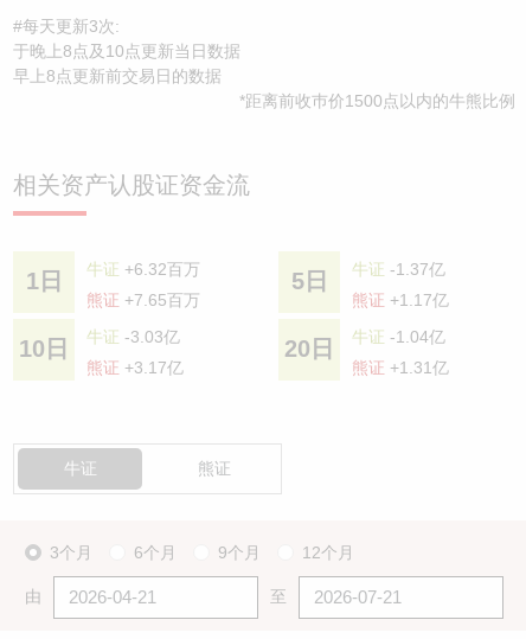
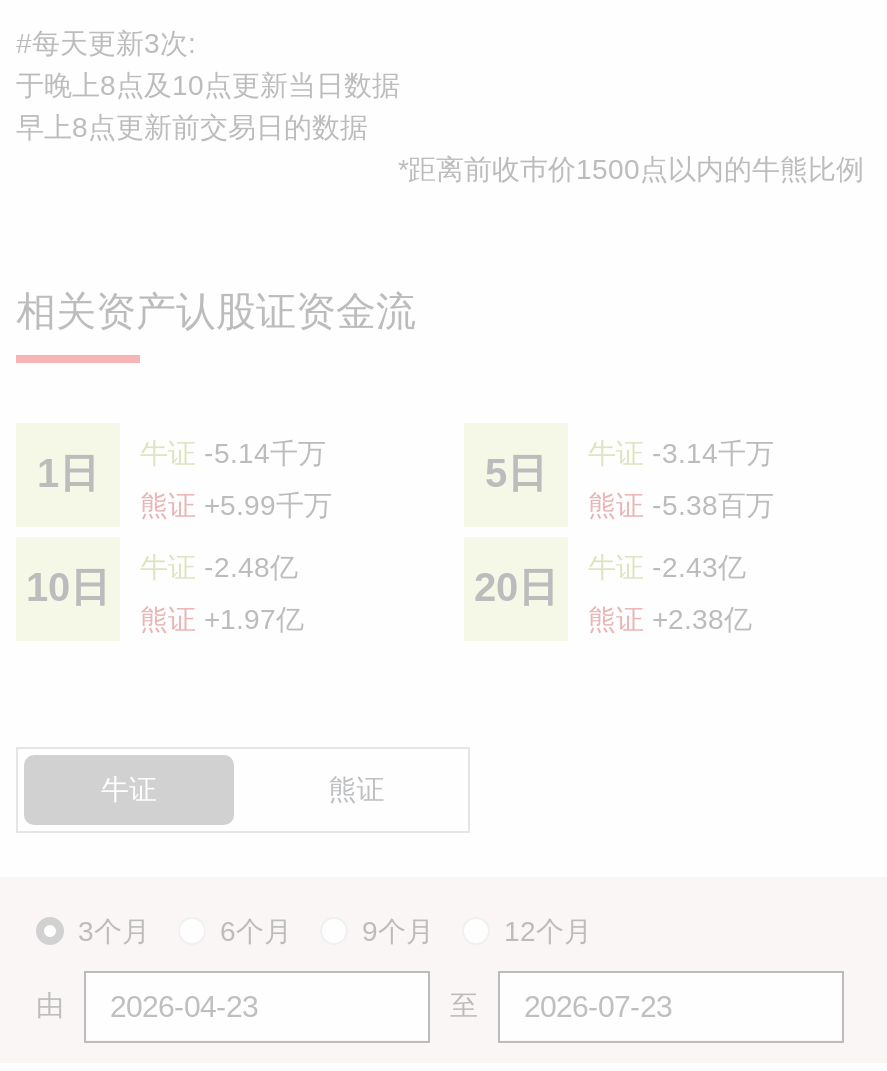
- 1日 牛证+6.32百万
+ 1日 牛证-5.14千万

- 5日 牛证-1.37亿
+ 5日 牛证-3.14千万

- 熊证+7.65百万
+ 熊证+5.99千万

- 熊证+1.17亿
+ 熊证-5.38百万

- 10日 牛证-3.03亿
+ 10日 牛证-2.48亿

- 20日 牛证-1.04亿
+ 20日 牛证-2.43亿

- 熊证+3.17亿
+ 熊证+1.97亿

- 熊证+1.31亿
+ 熊证+2.38亿
